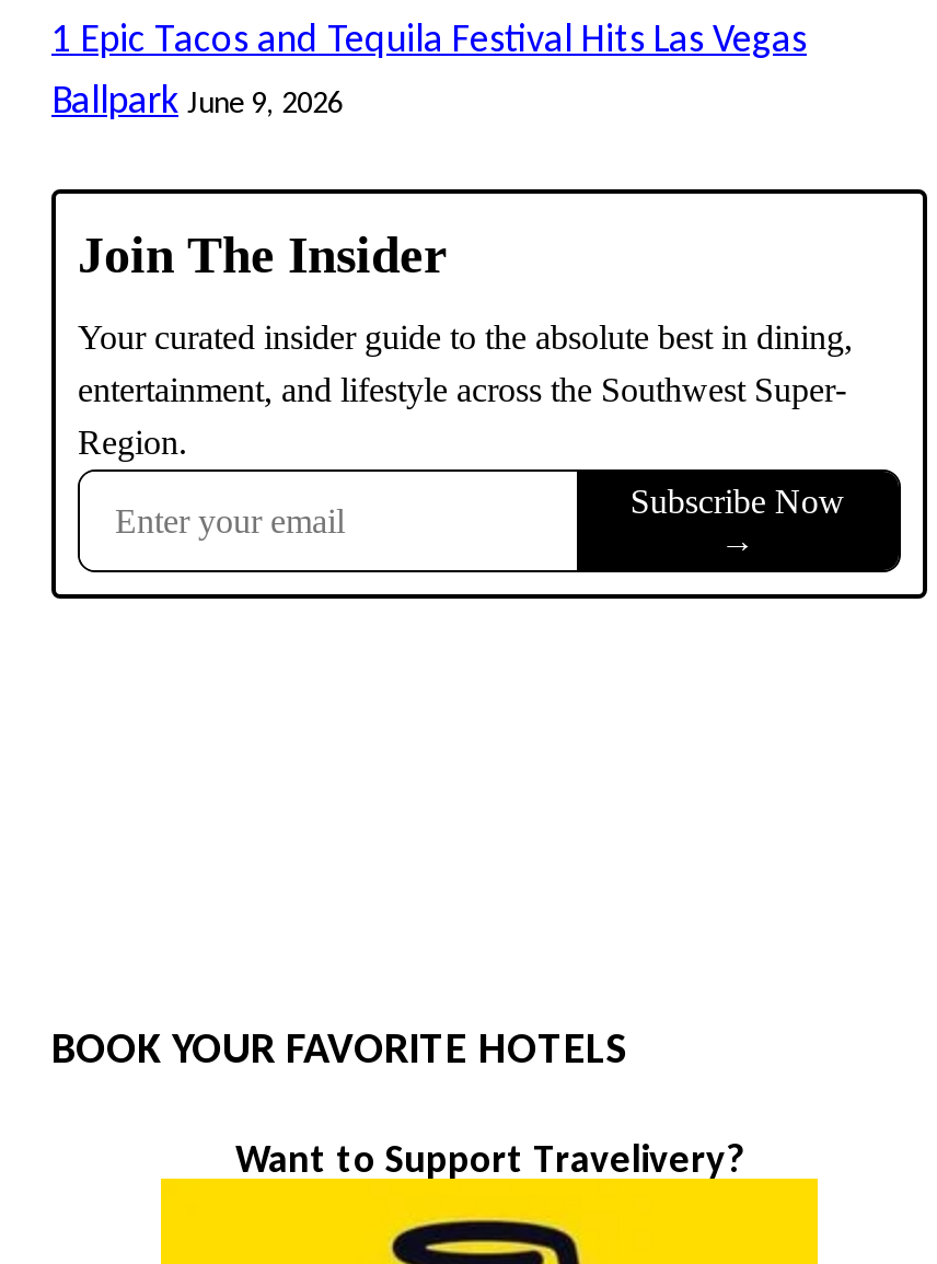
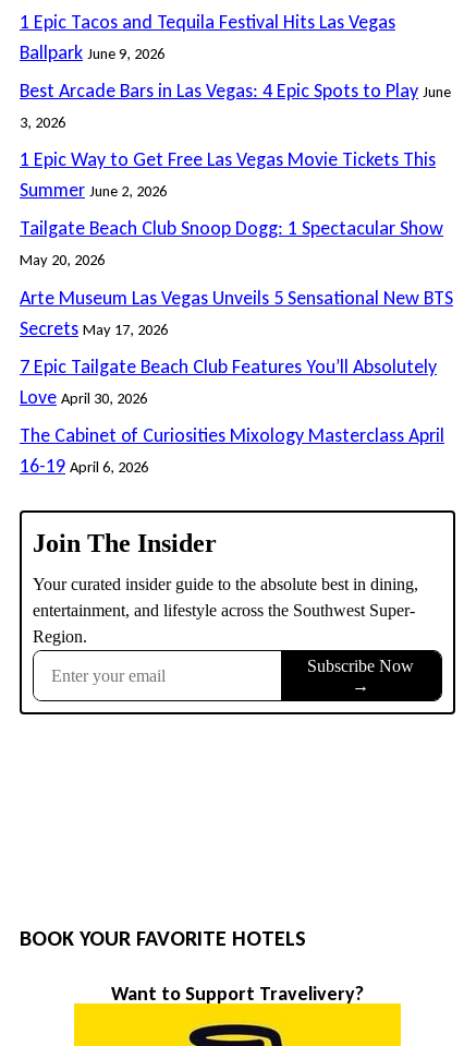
+ Best Arcade Bars in Las Vegas: 4 Epic Spots to Play June
+ 3, 2026
+ 1 Epic Way to Get Free Las Vegas Movie Tickets This
+ Summer June 2, 2026
+ Tailgate Beach Club Snoop Dogg: 1 Spectacular Show
+ May 20, 2026
+ Arte Museum Las Vegas Unveils 5 Sensational New BTS
+ Secrets May 17, 2026
+ 7 Epic Tailgate Beach Club Features You’ll Absolutely
+ Love April 30, 2026
+ The Cabinet of Curiosities Mixology Masterclass April
+ 16-19 April 6, 2026
